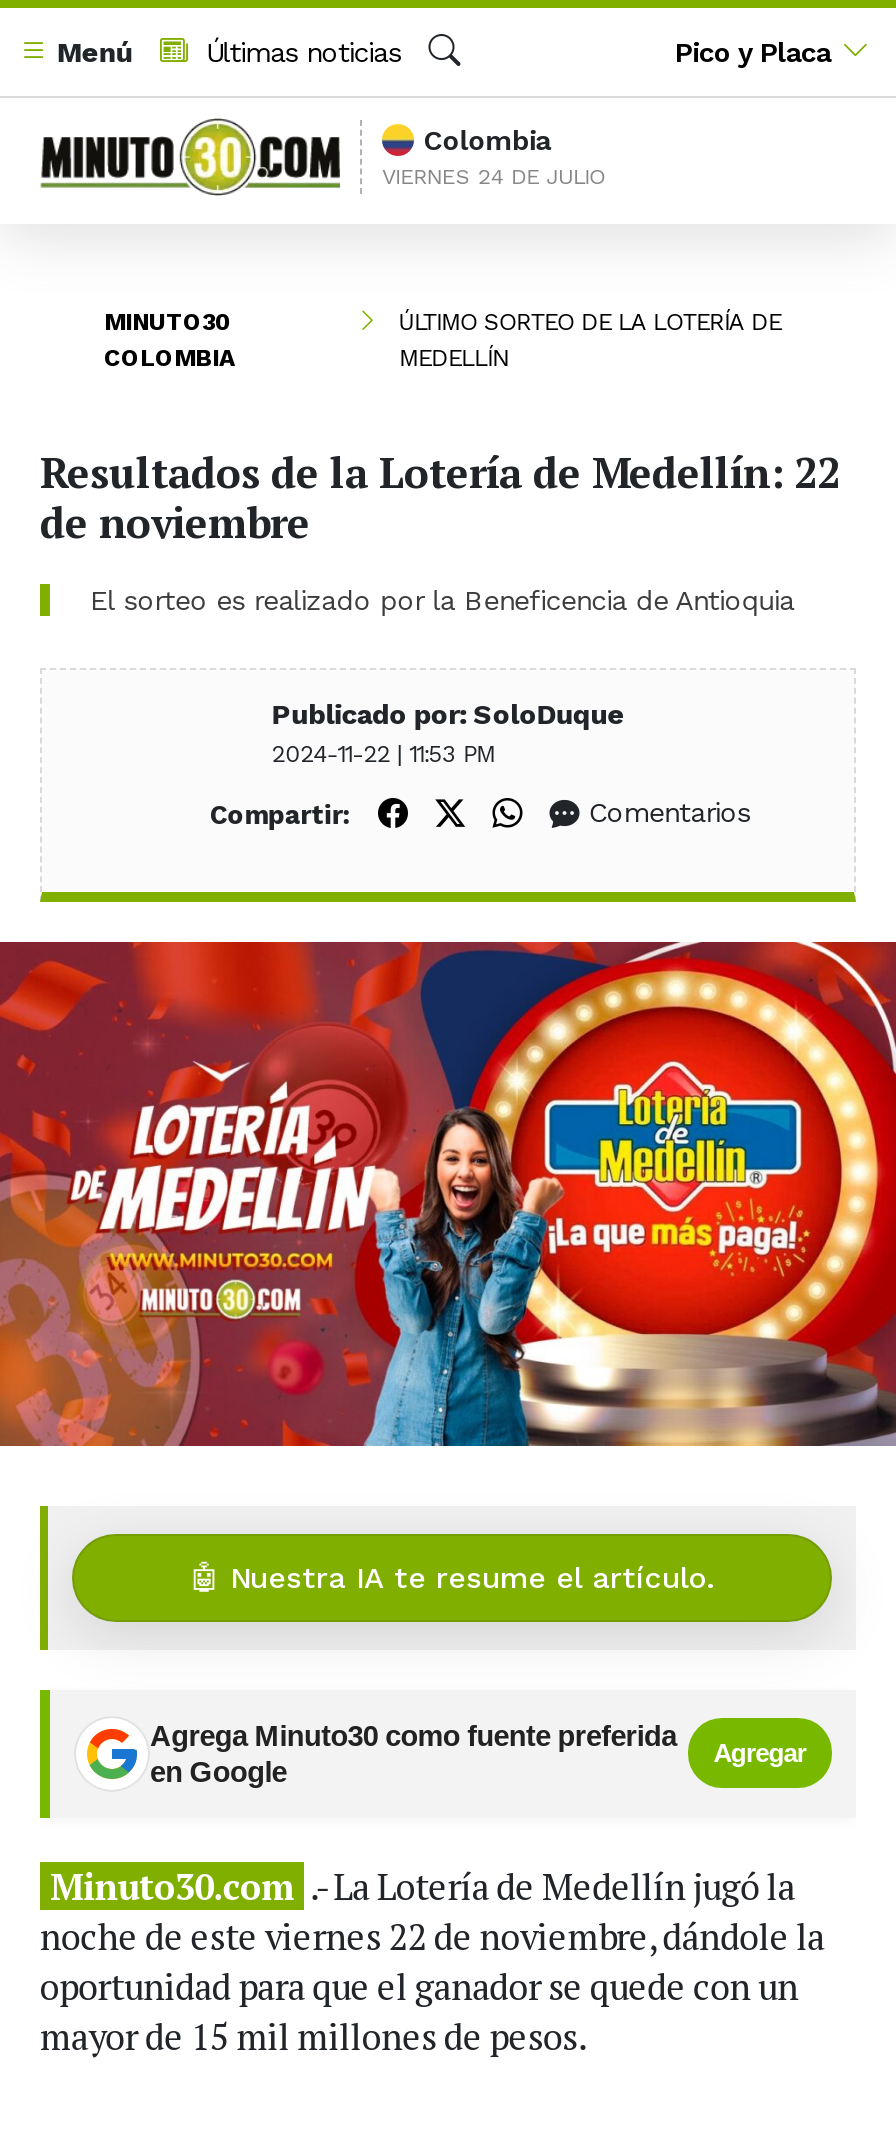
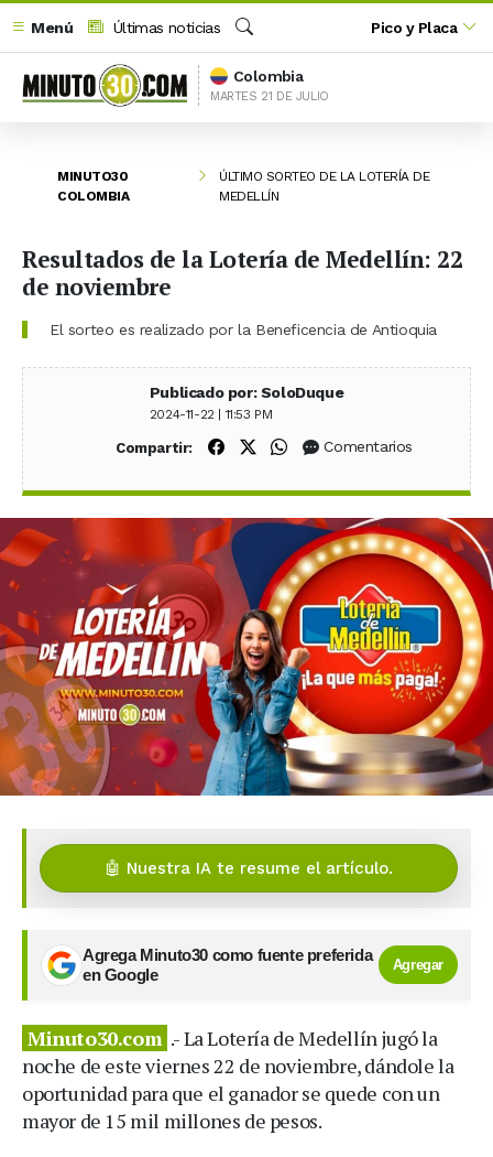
- VIERNES 24 DE JULIO
+ MARTES 21 DE JULIO
